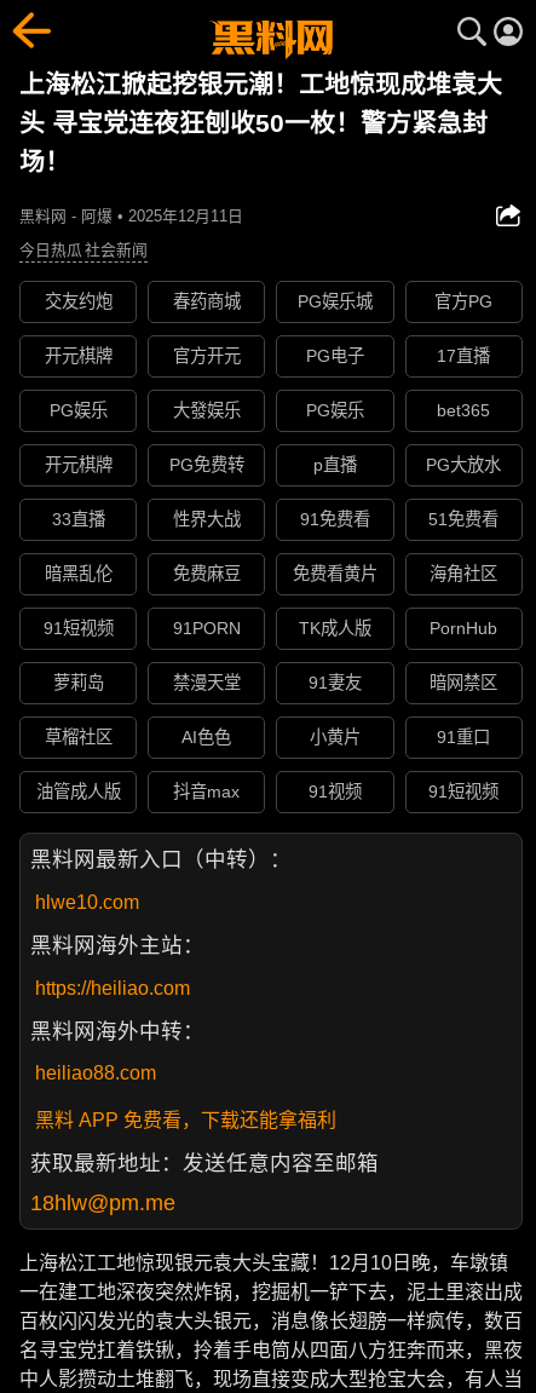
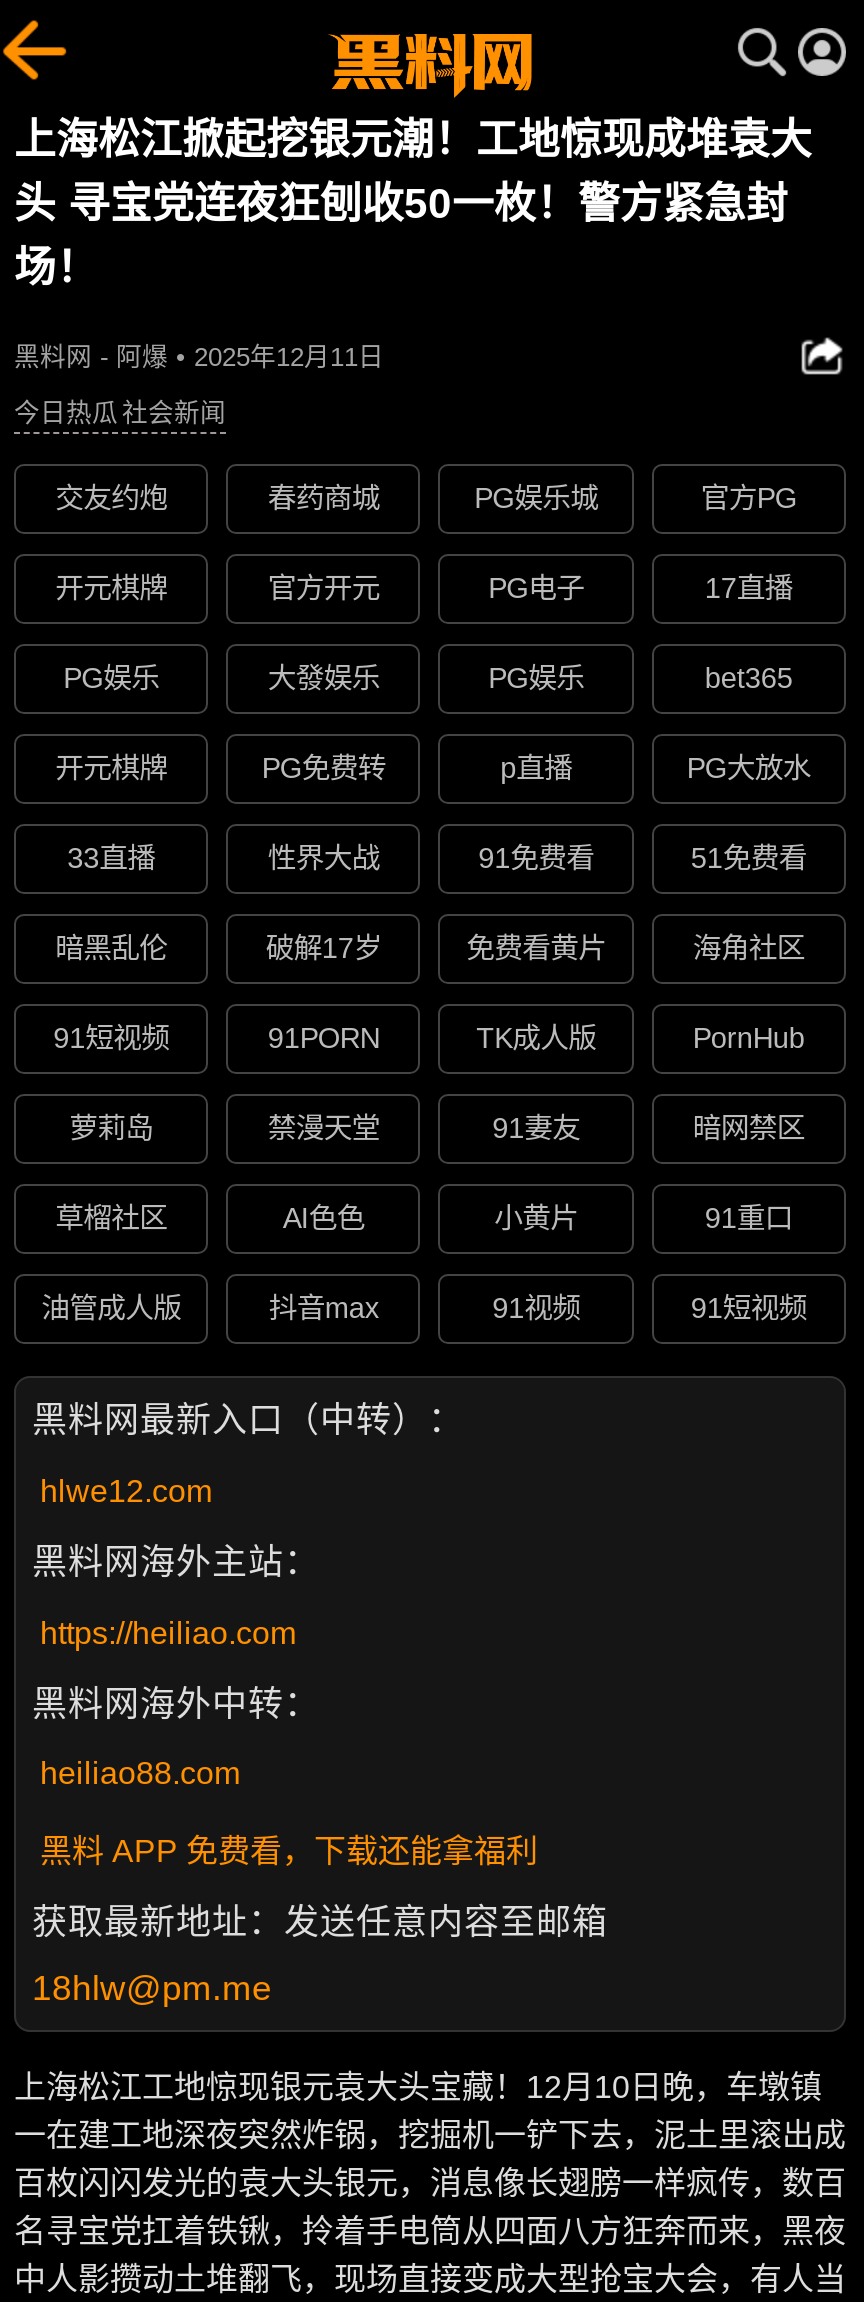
- 免费麻豆
+ 破解17岁

- hlwe10.com
+ hlwe12.com
